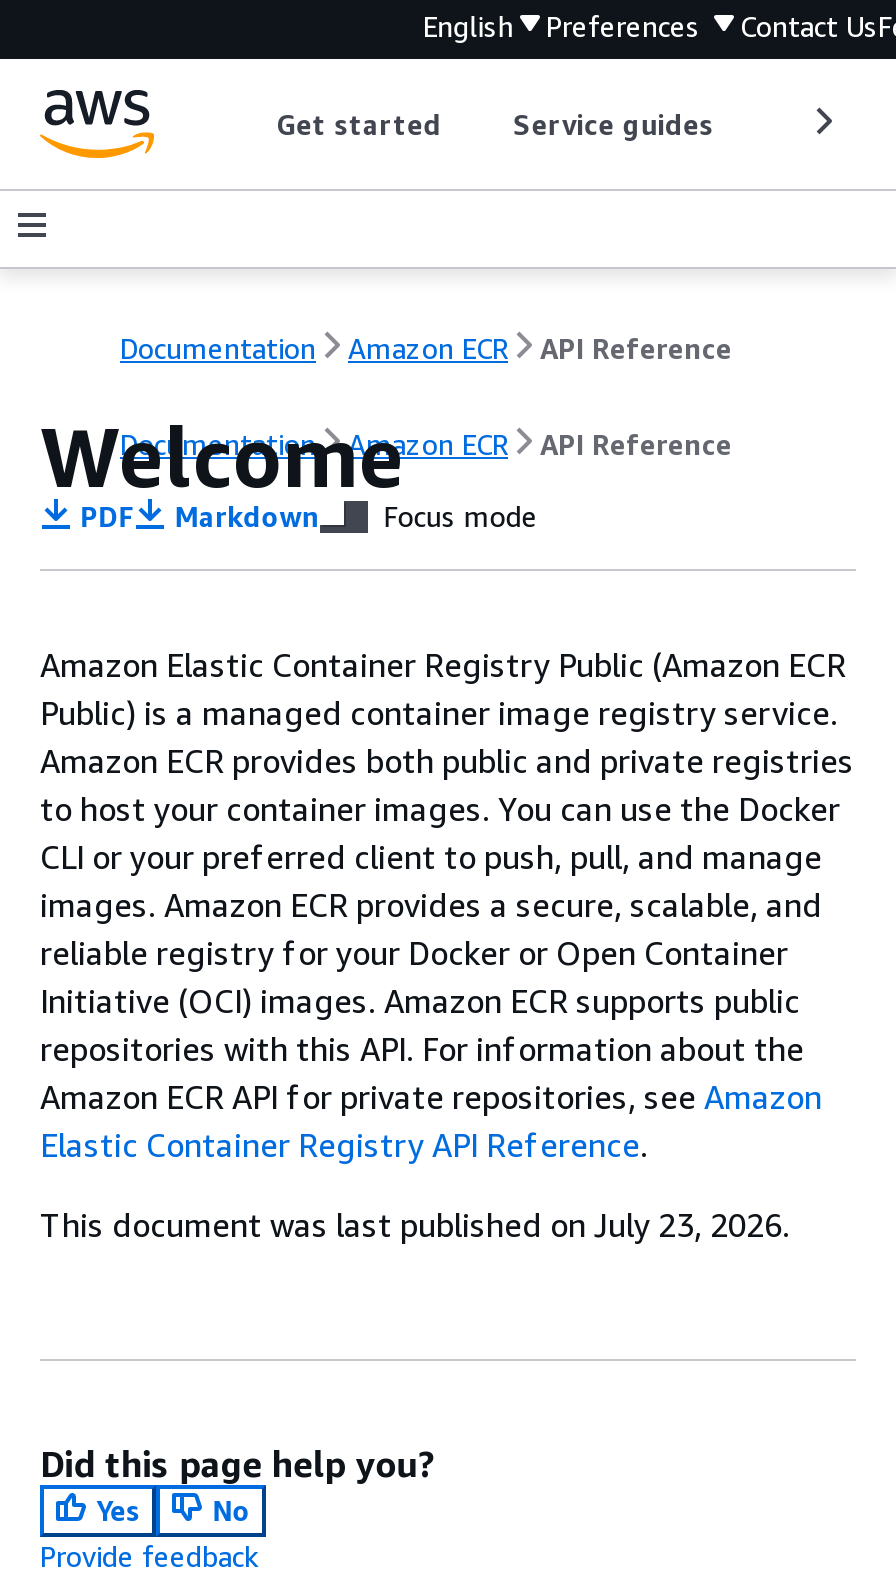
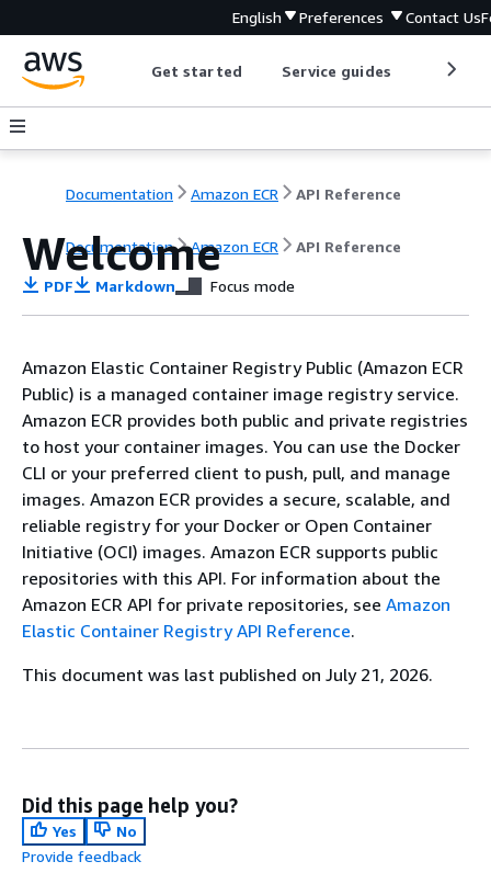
- This document was last published on July 23, 2026.
+ This document was last published on July 21, 2026.
